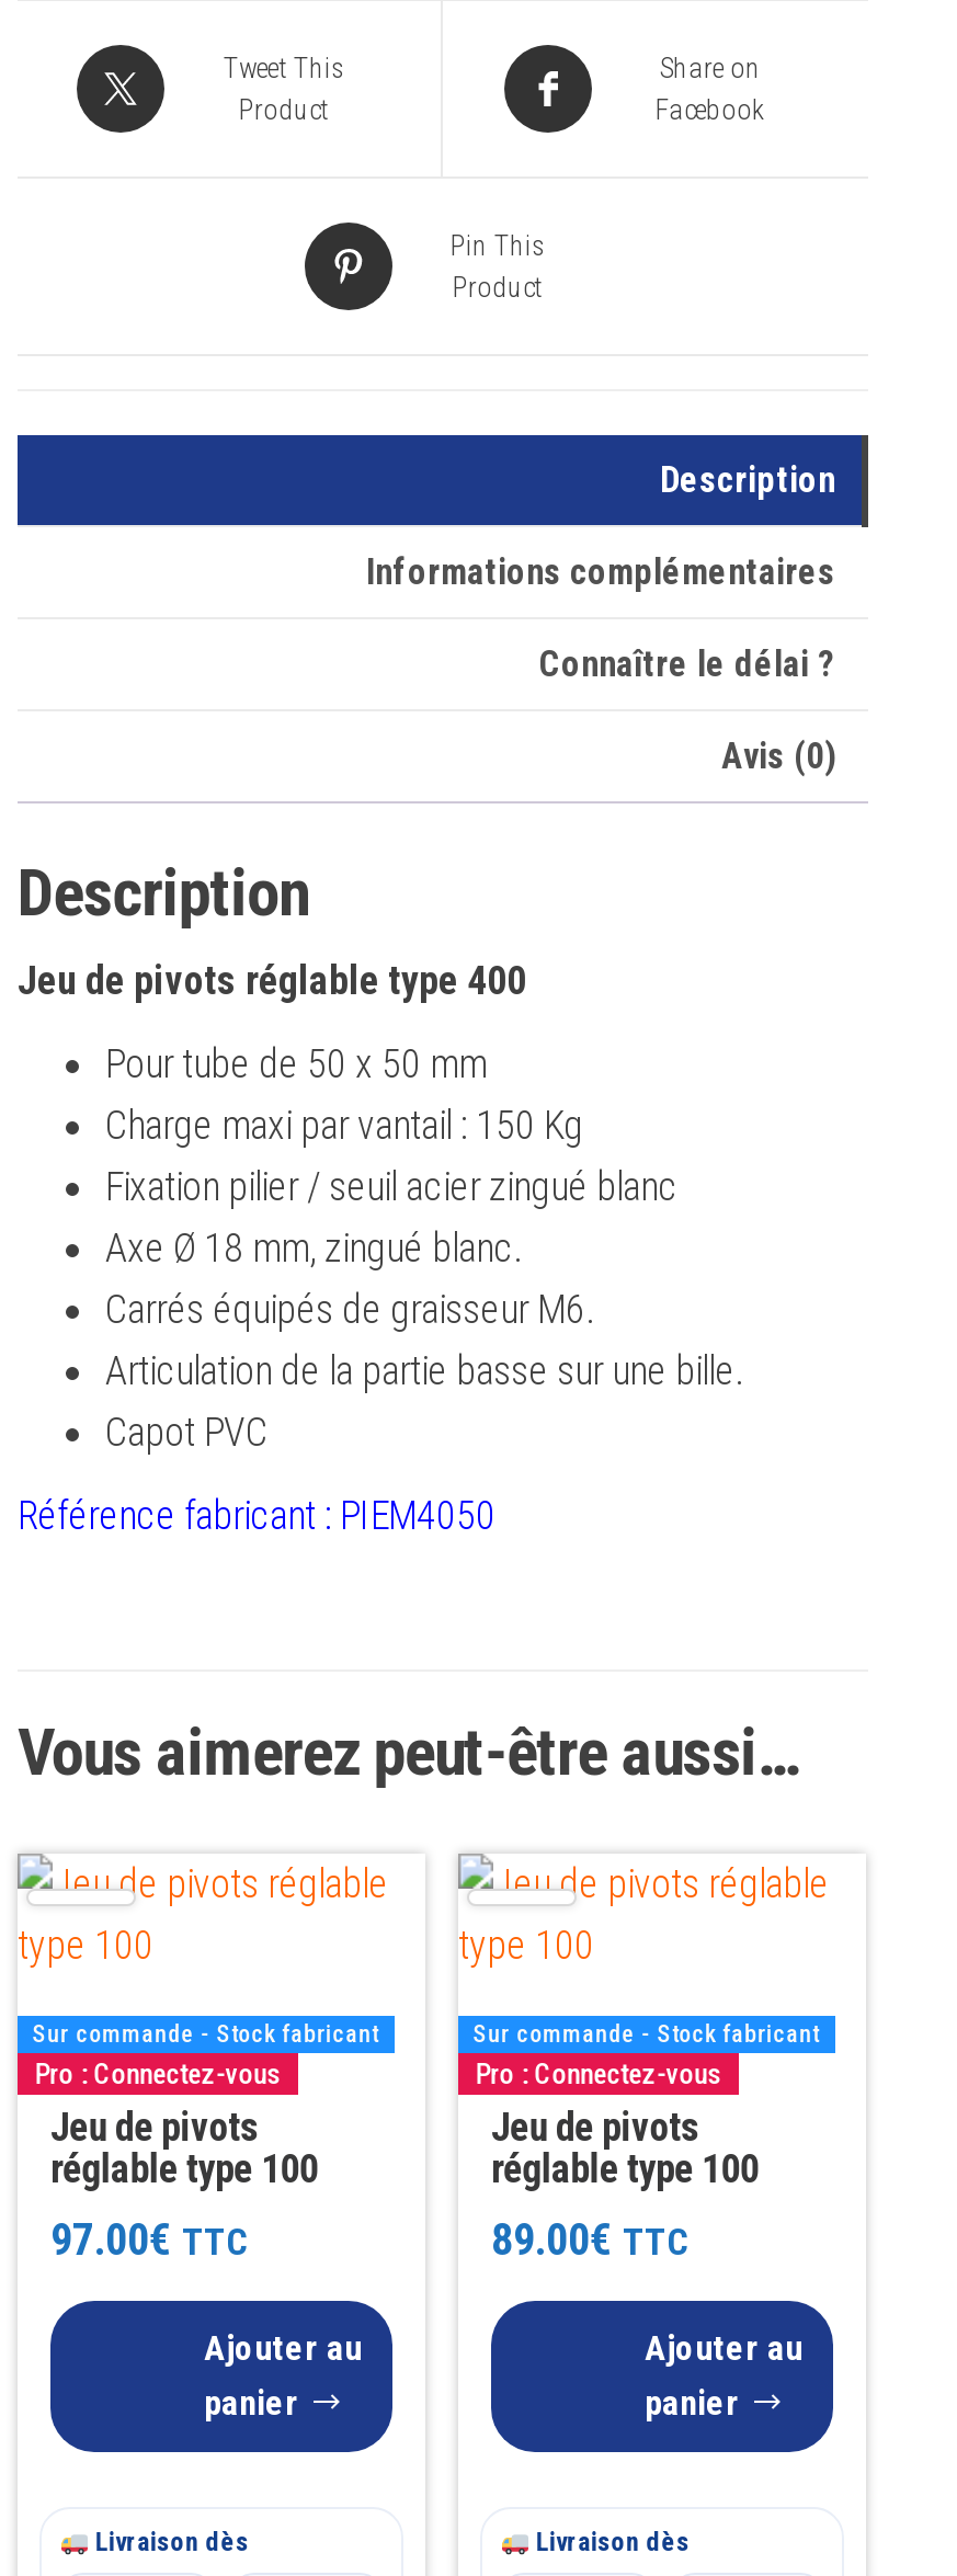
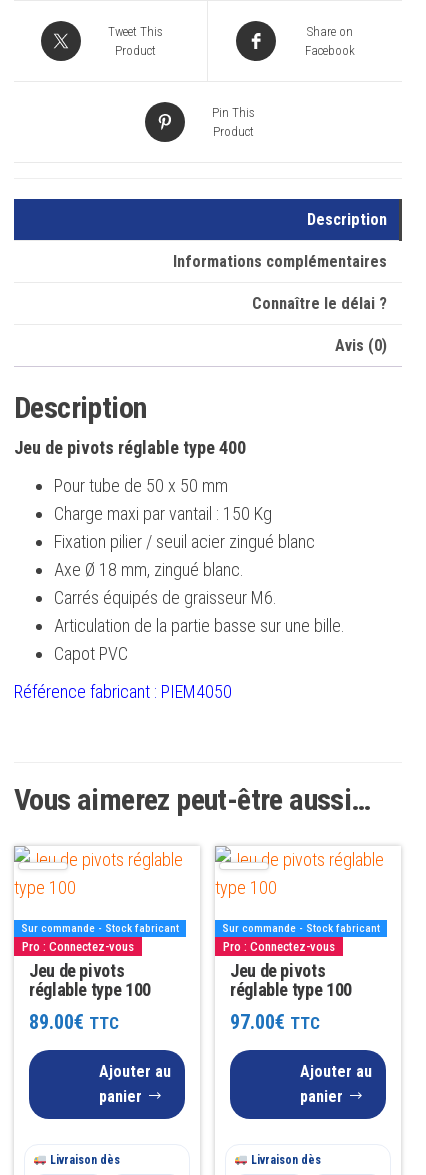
- 97.00€ TTC
+ 89.00€ TTC

- 89.00€ TTC
+ 97.00€ TTC
